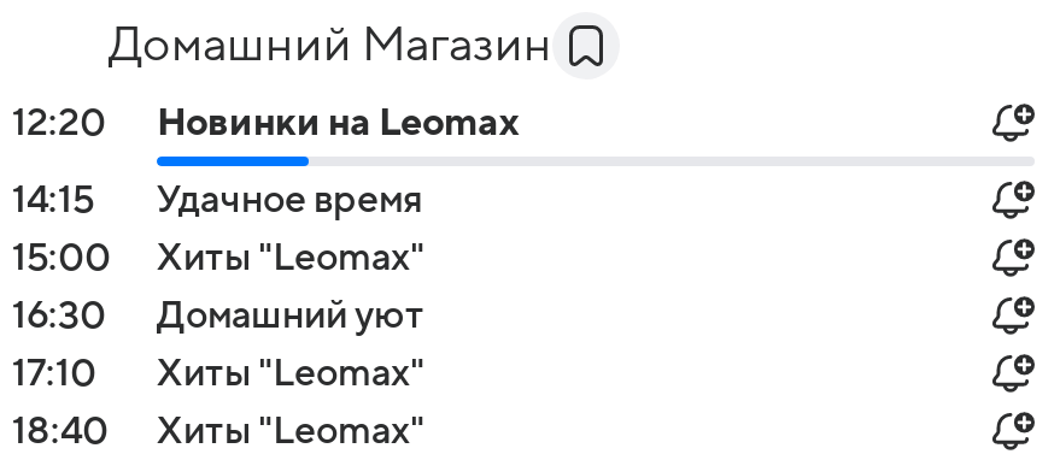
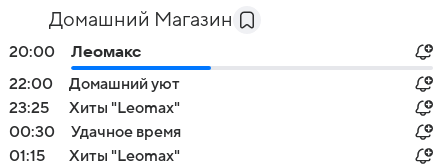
- 12:20
- Новинки на Leomax
+ 20:00
+ Леомакс

- 14:15
- 15:00
- Хиты "Leomax"
- 16:30
+ 22:00

moved down: Удачное время

moved up: Домашний уют | Хиты "Leomax"

- 17:10 Хиты "Leomax"
+ 23:25 Хиты "Leomax"

- 18:40
+ 00:30
+ 01:15
